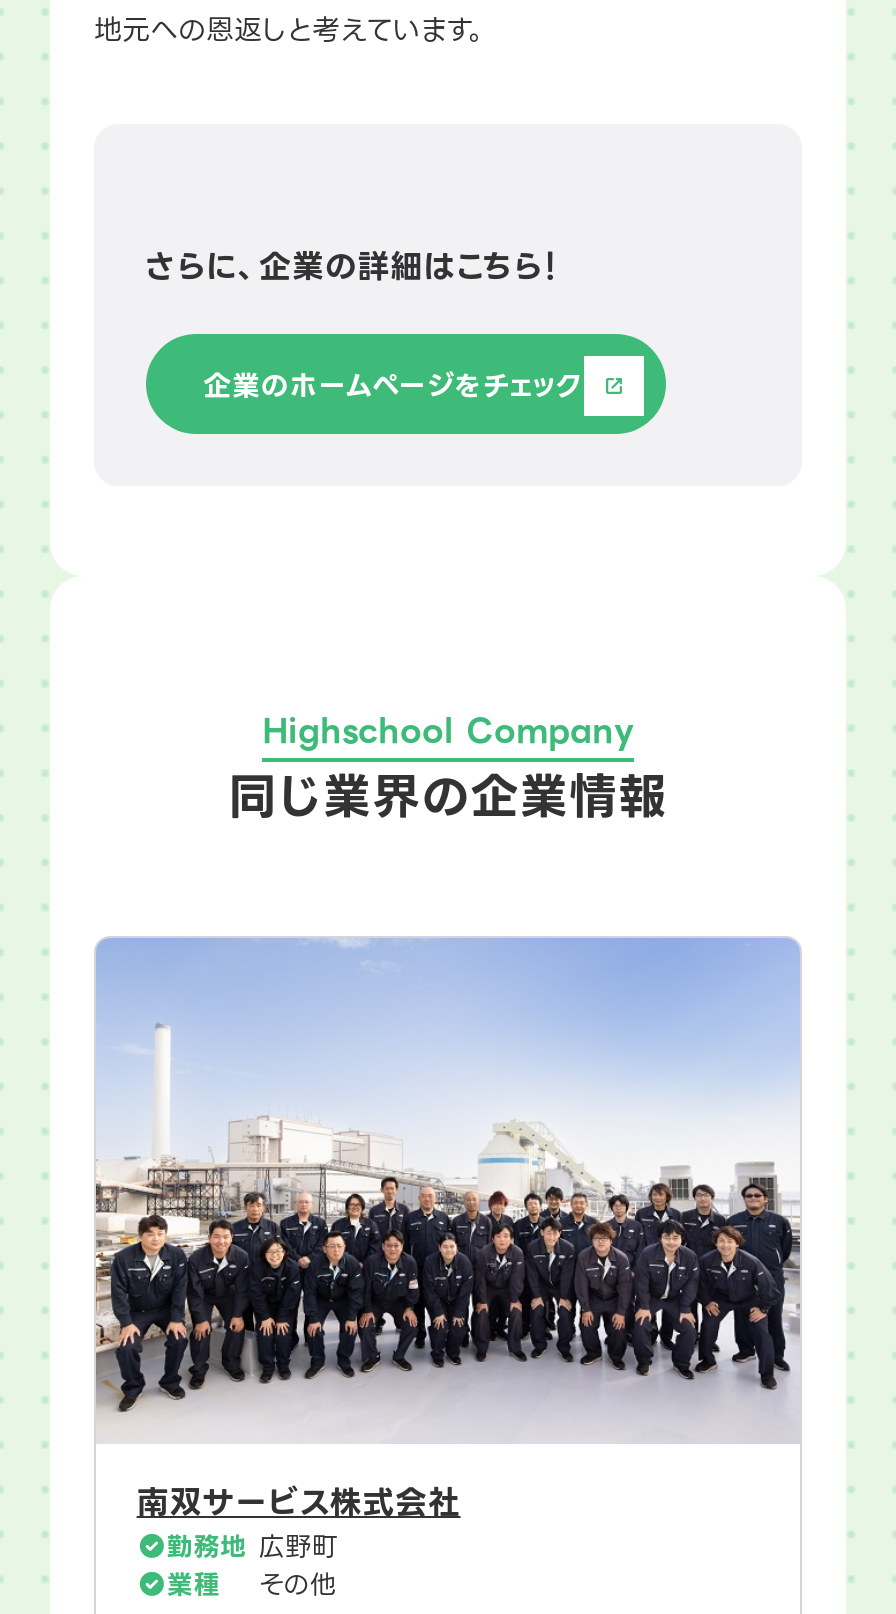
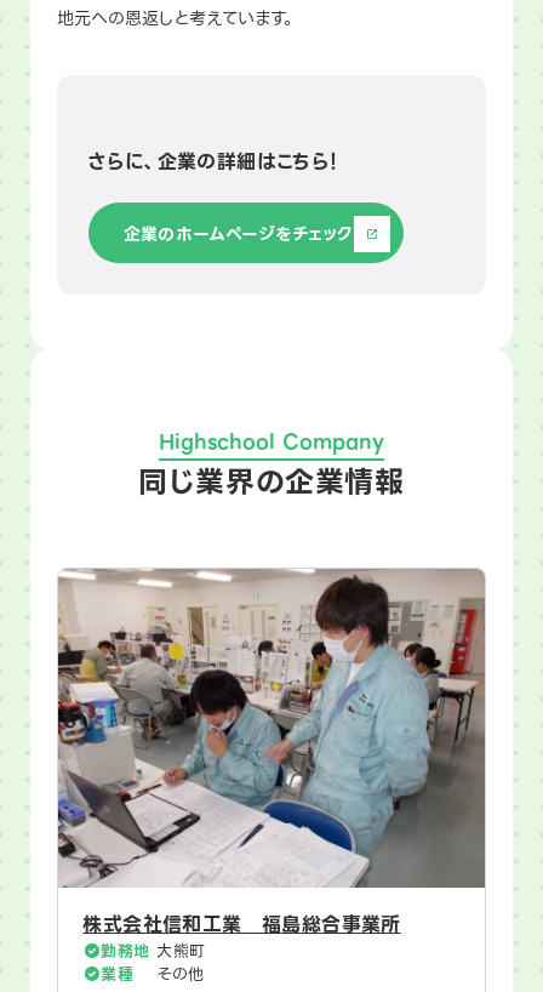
- [image]
- 南双サービス株式会社
- 勤務地 広野町
+ [image]
+ 株式会社信和工業 福島総合事業所
+ 勤務地 大熊町
